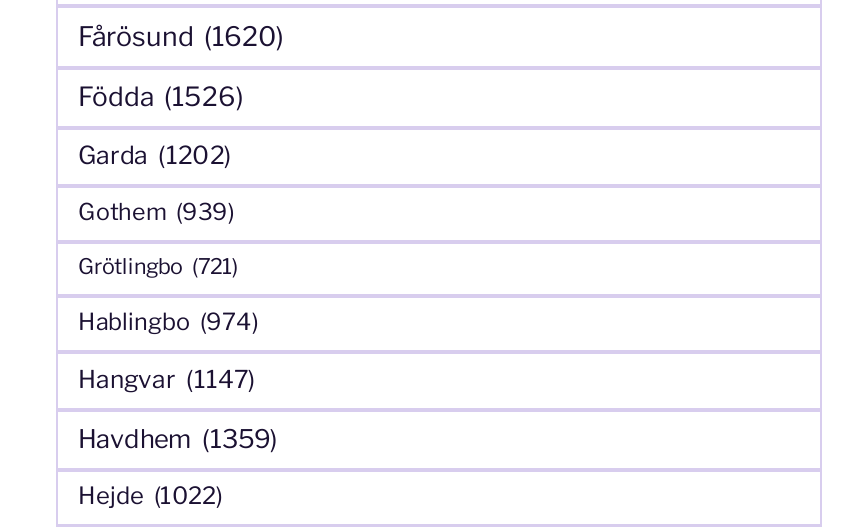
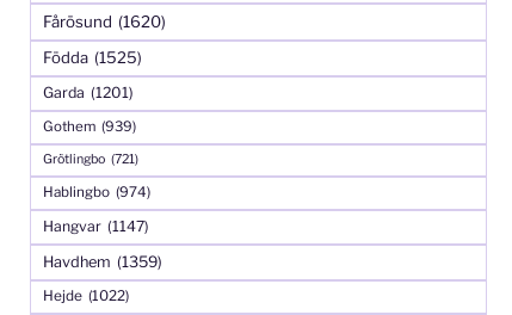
- Födda (1526)
+ Födda (1525)

- Garda (1202)
+ Garda (1201)
